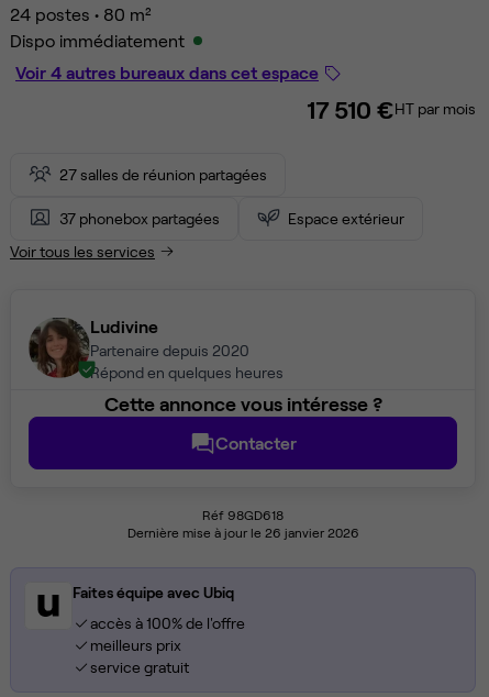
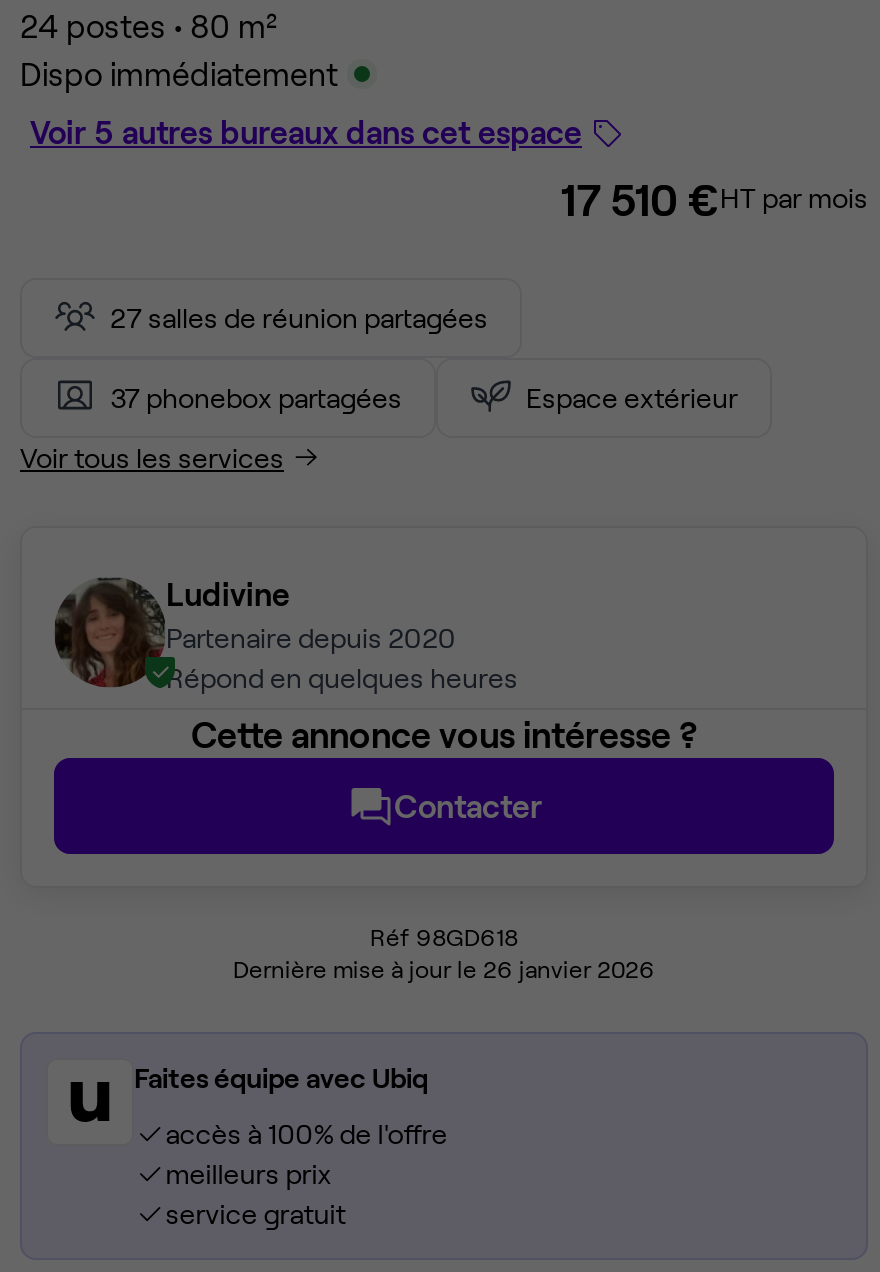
- Voir 4 autres bureaux dans cet espace
+ Voir 5 autres bureaux dans cet espace
